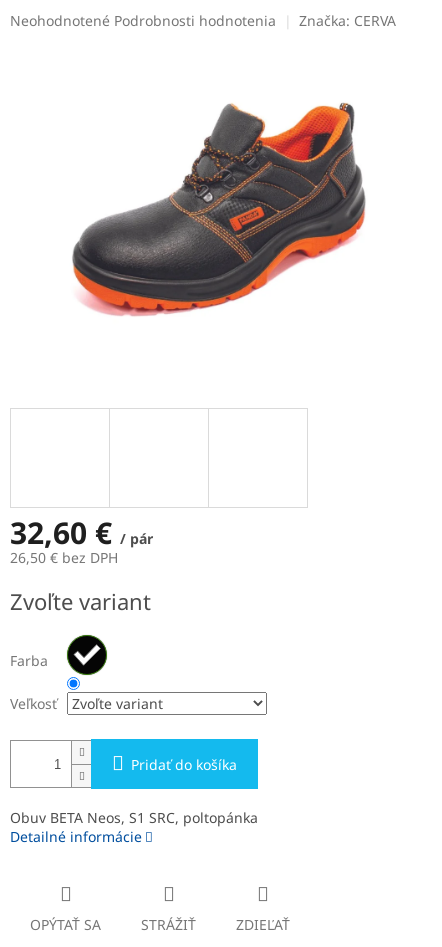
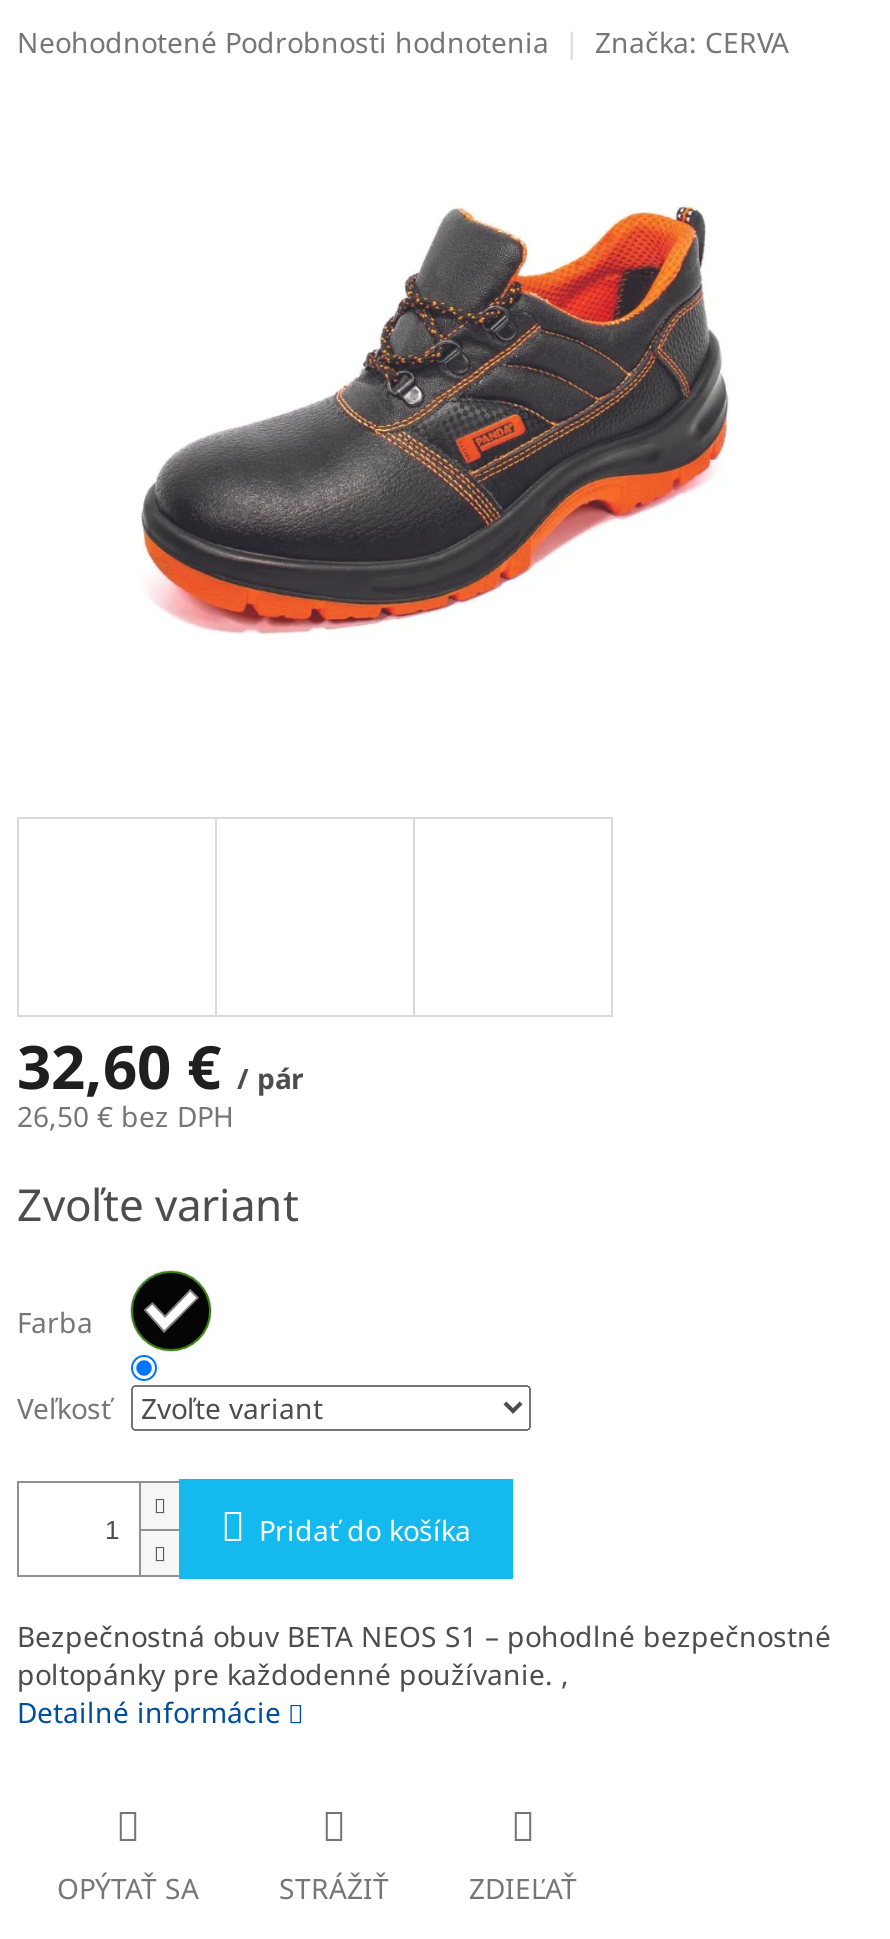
- Obuv BETA Neos, S1 SRC, poltopánka
+ Bezpečnostná obuv BETA NEOS S1 – pohodlné bezpečnostné
+ poltopánky pre každodenné používanie. ,
